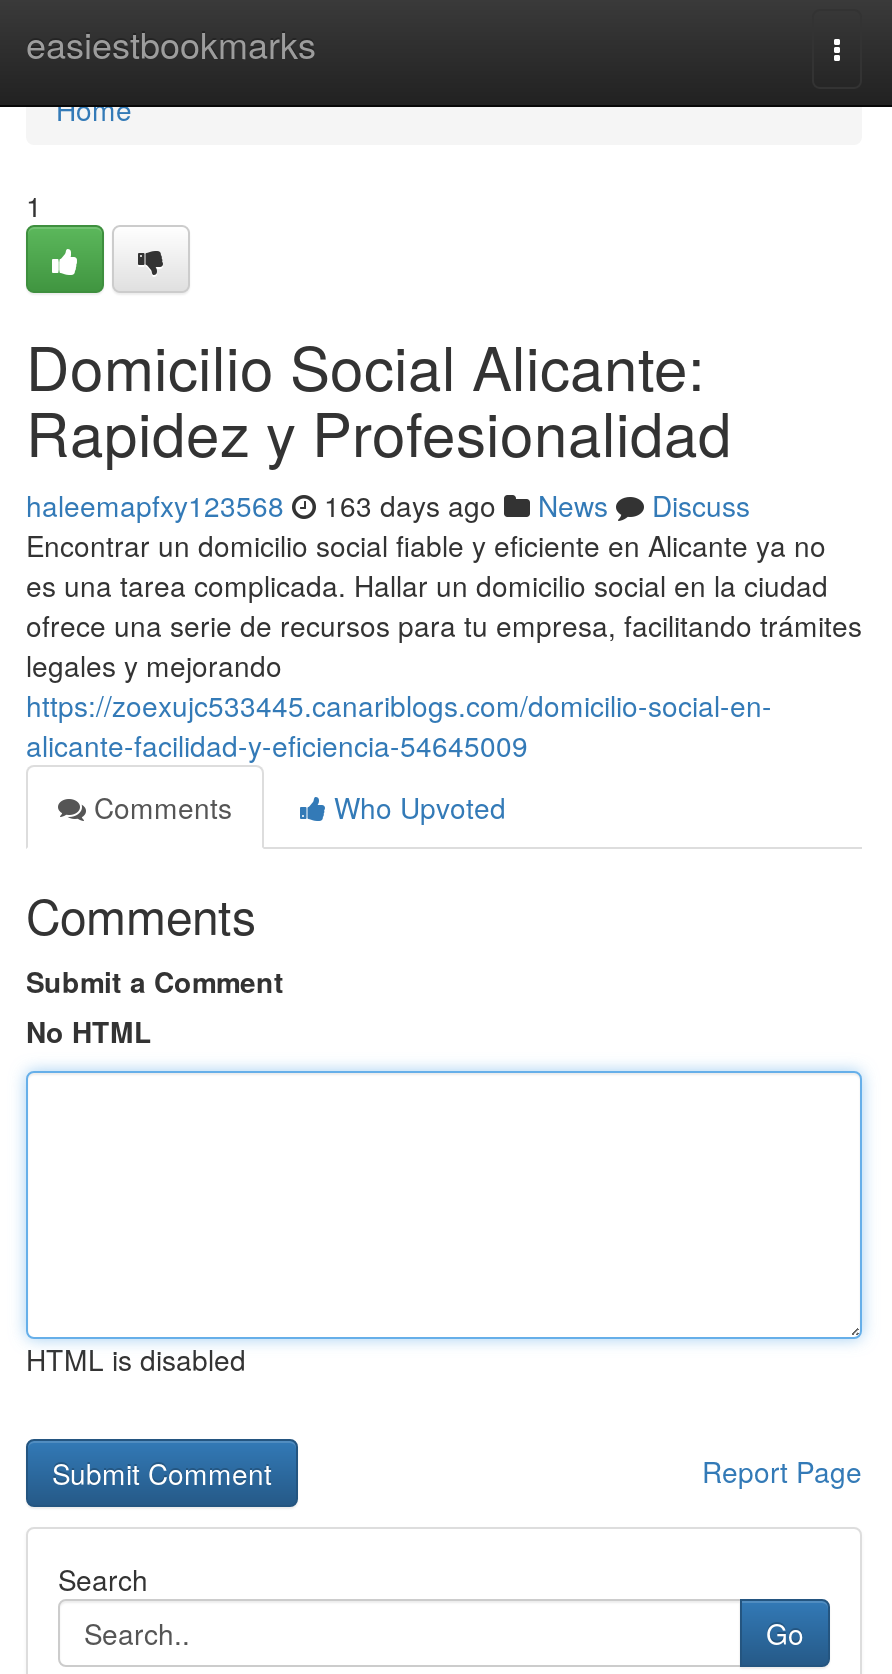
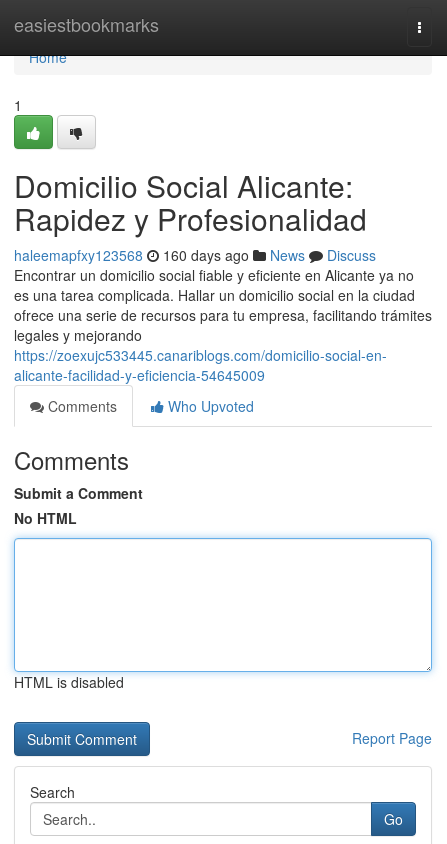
- haleemapfxy123568 163 days ago News Discuss
+ haleemapfxy123568 160 days ago News Discuss
